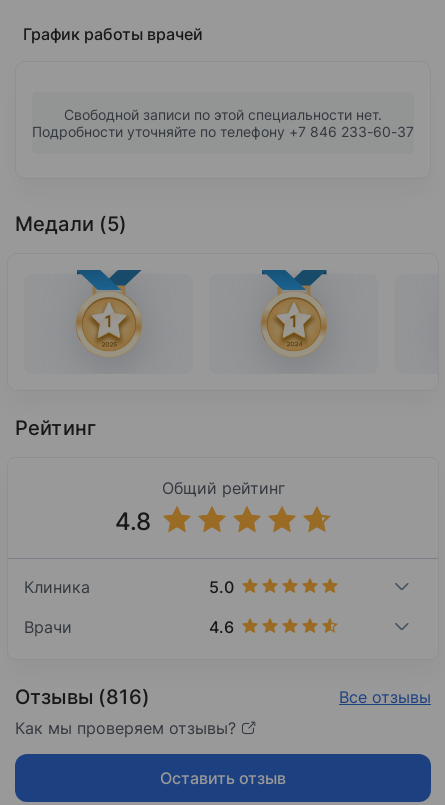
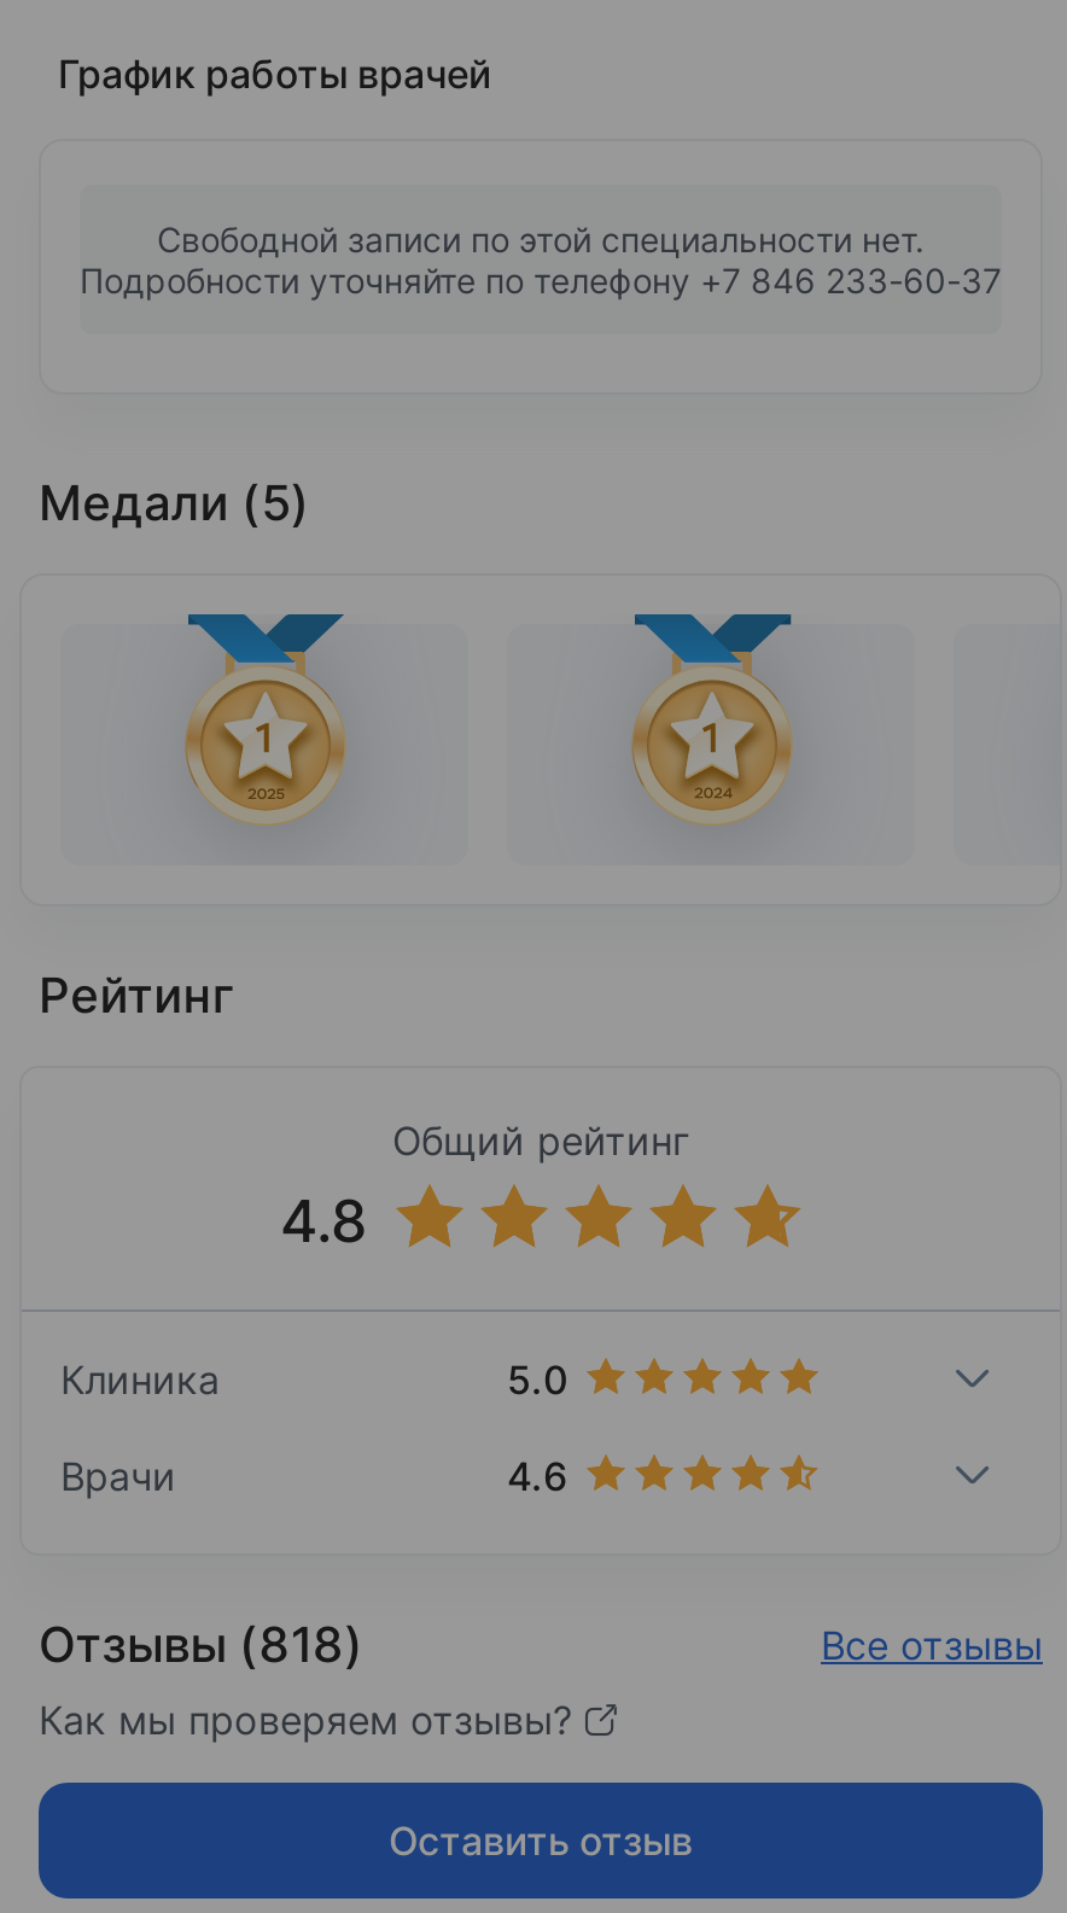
- Отзывы (816)
+ Отзывы (818)
